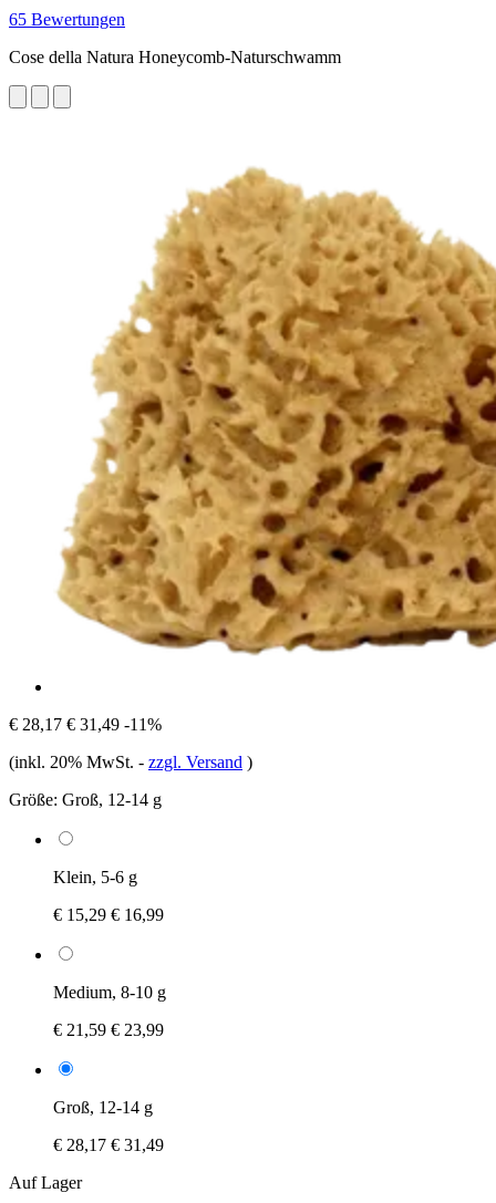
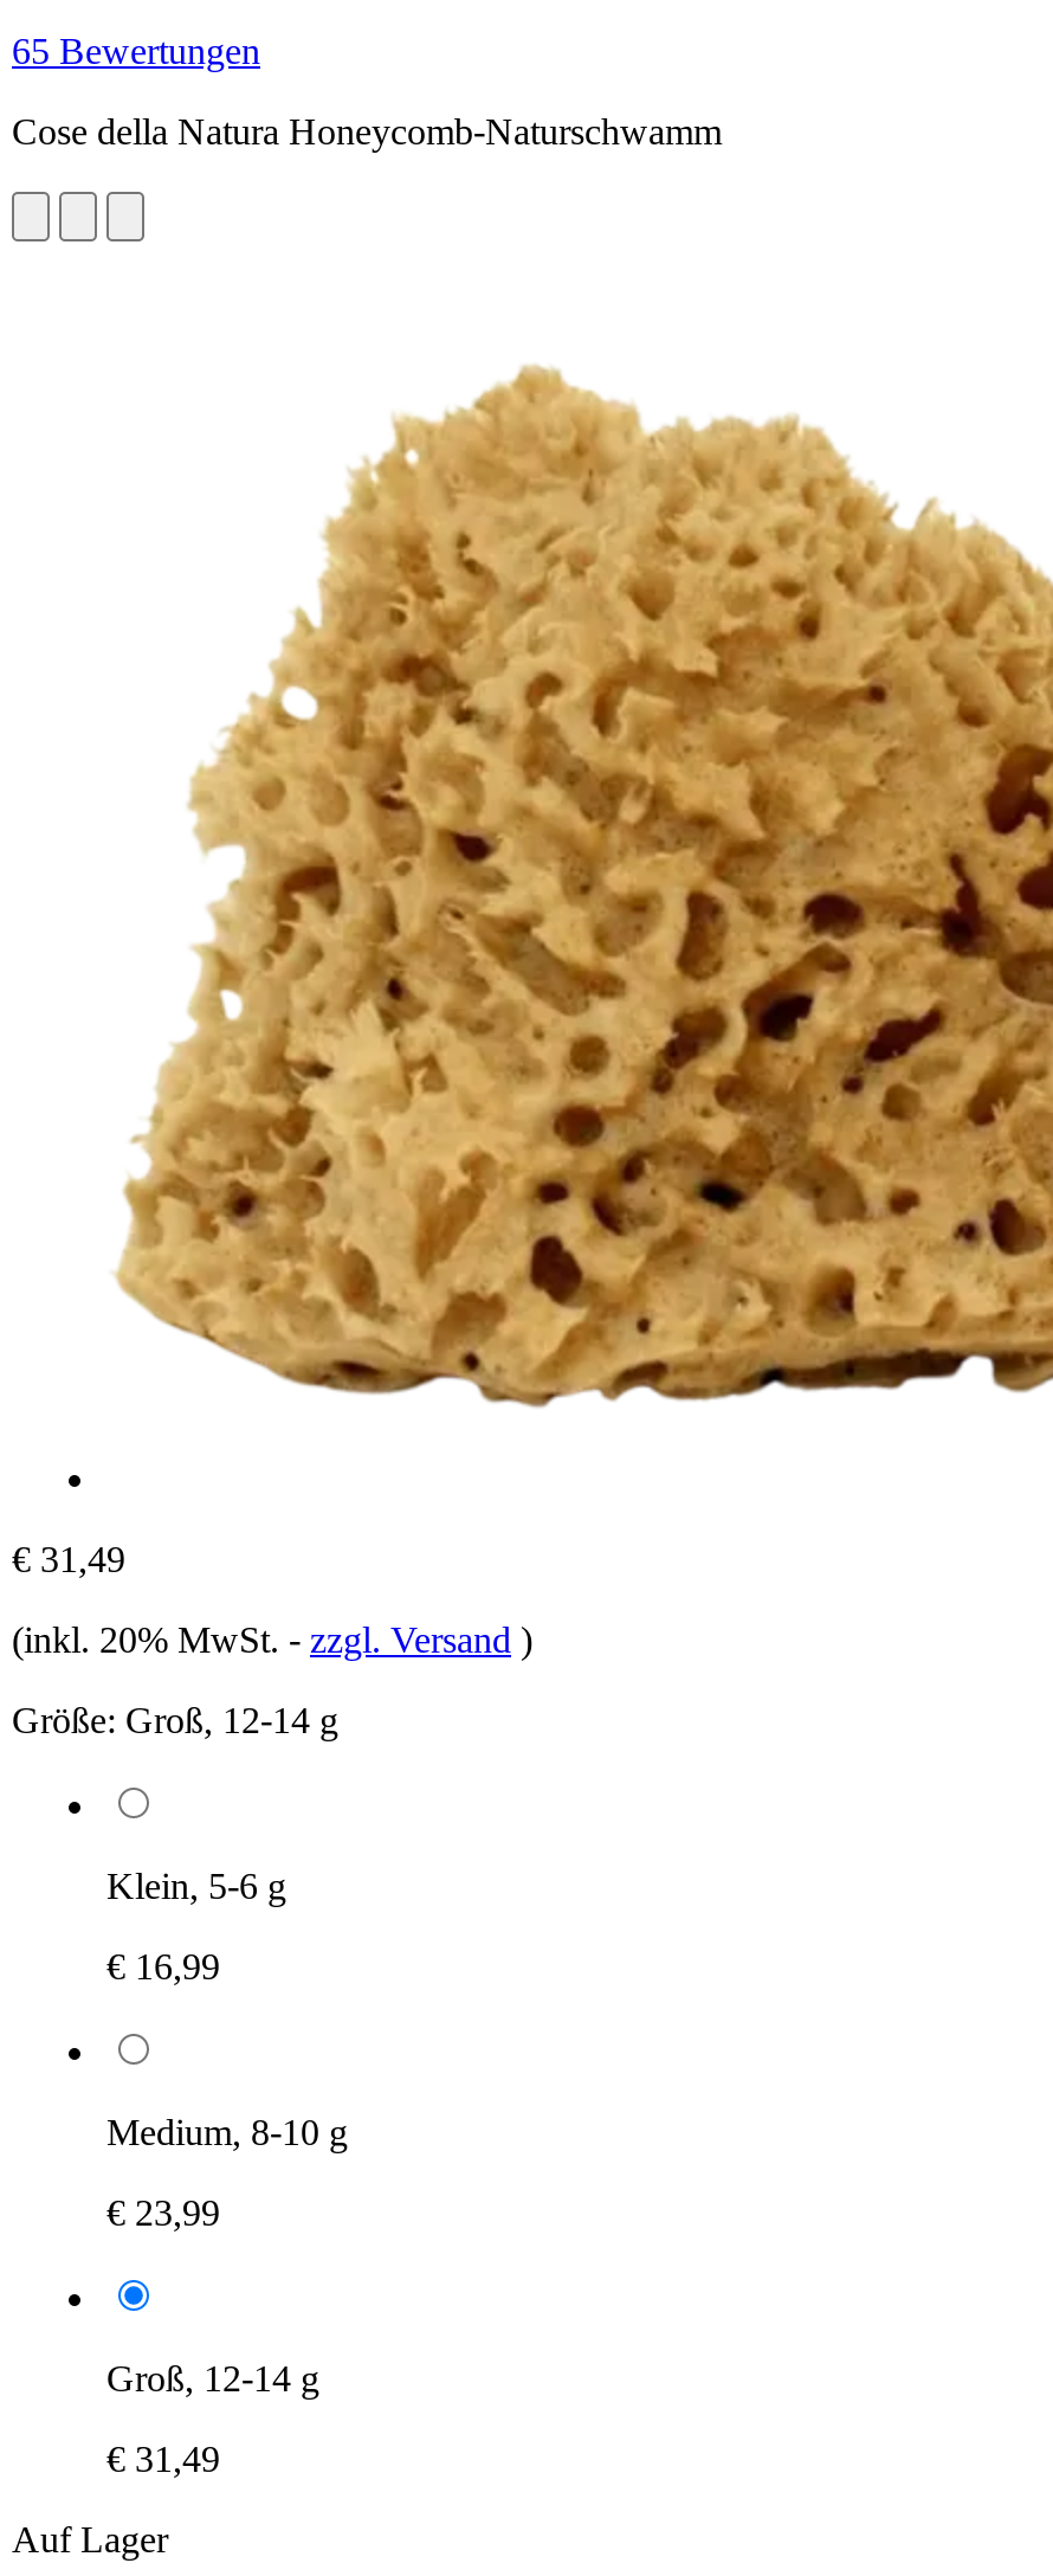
- € 28,17 € 31,49 -11%
+ € 31,49

- € 15,29 € 16,99
+ € 16,99

- € 21,59 € 23,99
+ € 23,99

- € 28,17 € 31,49
+ € 31,49
